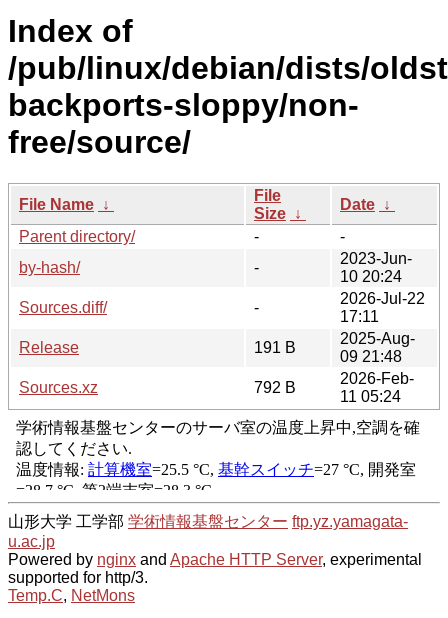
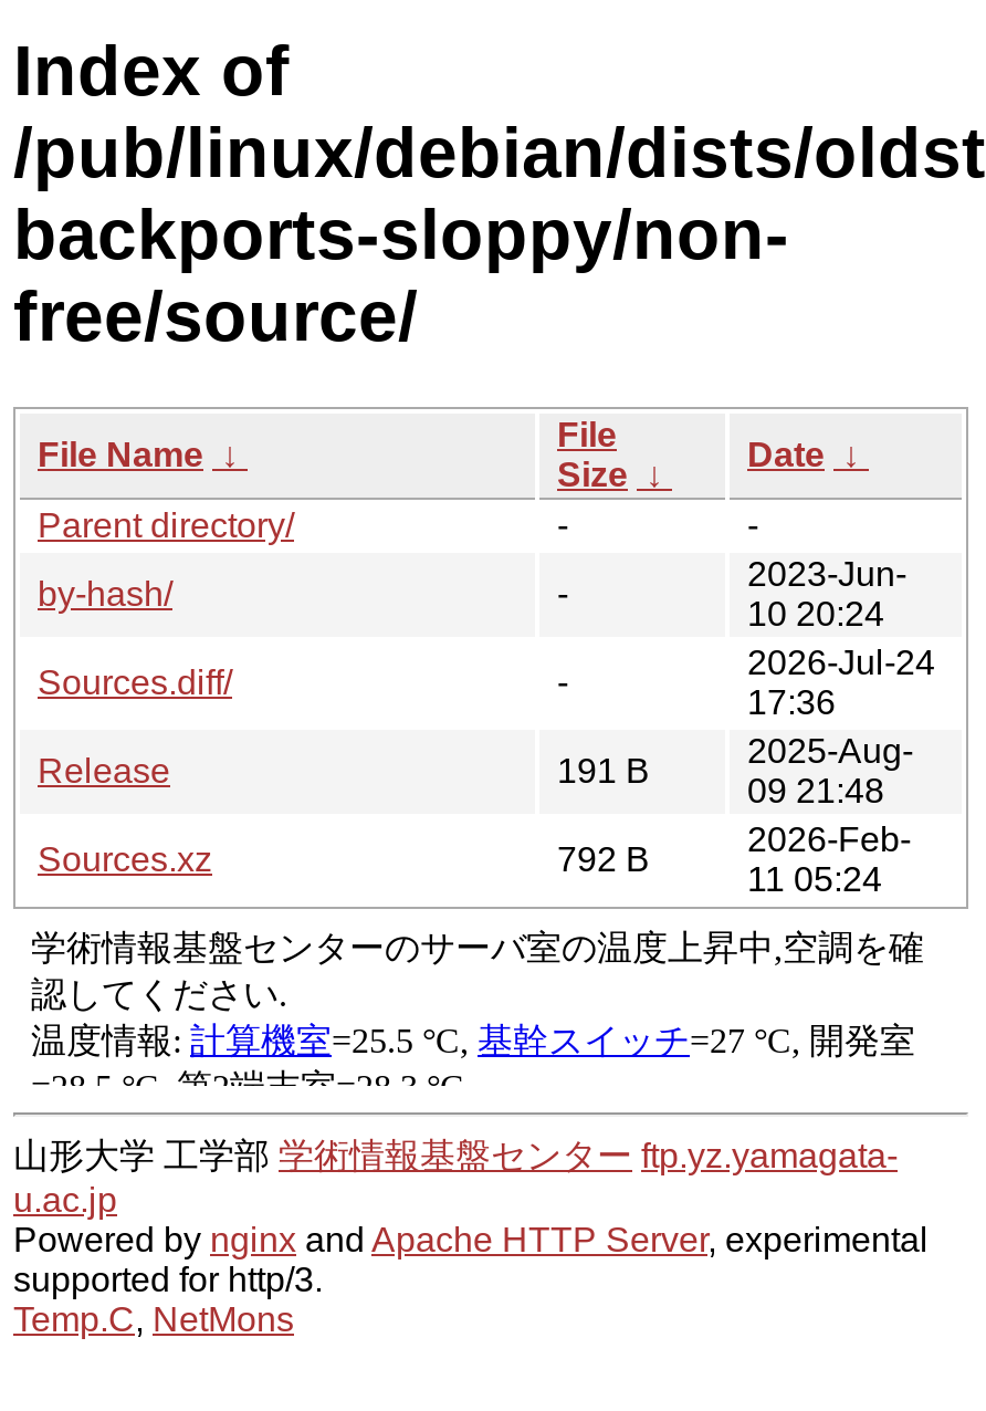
- 2026-Jul-22
- 17:11
+ 2026-Jul-24
+ 17:36
